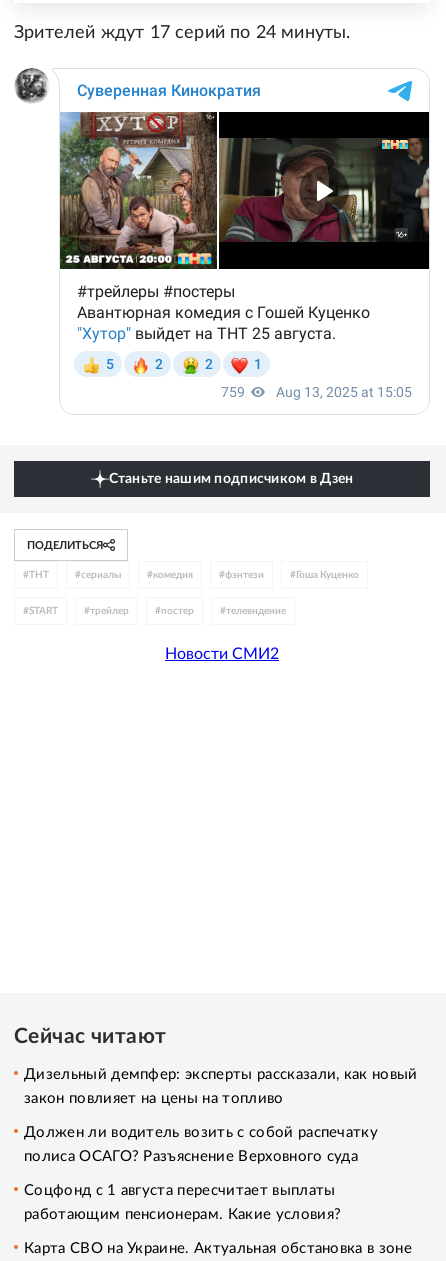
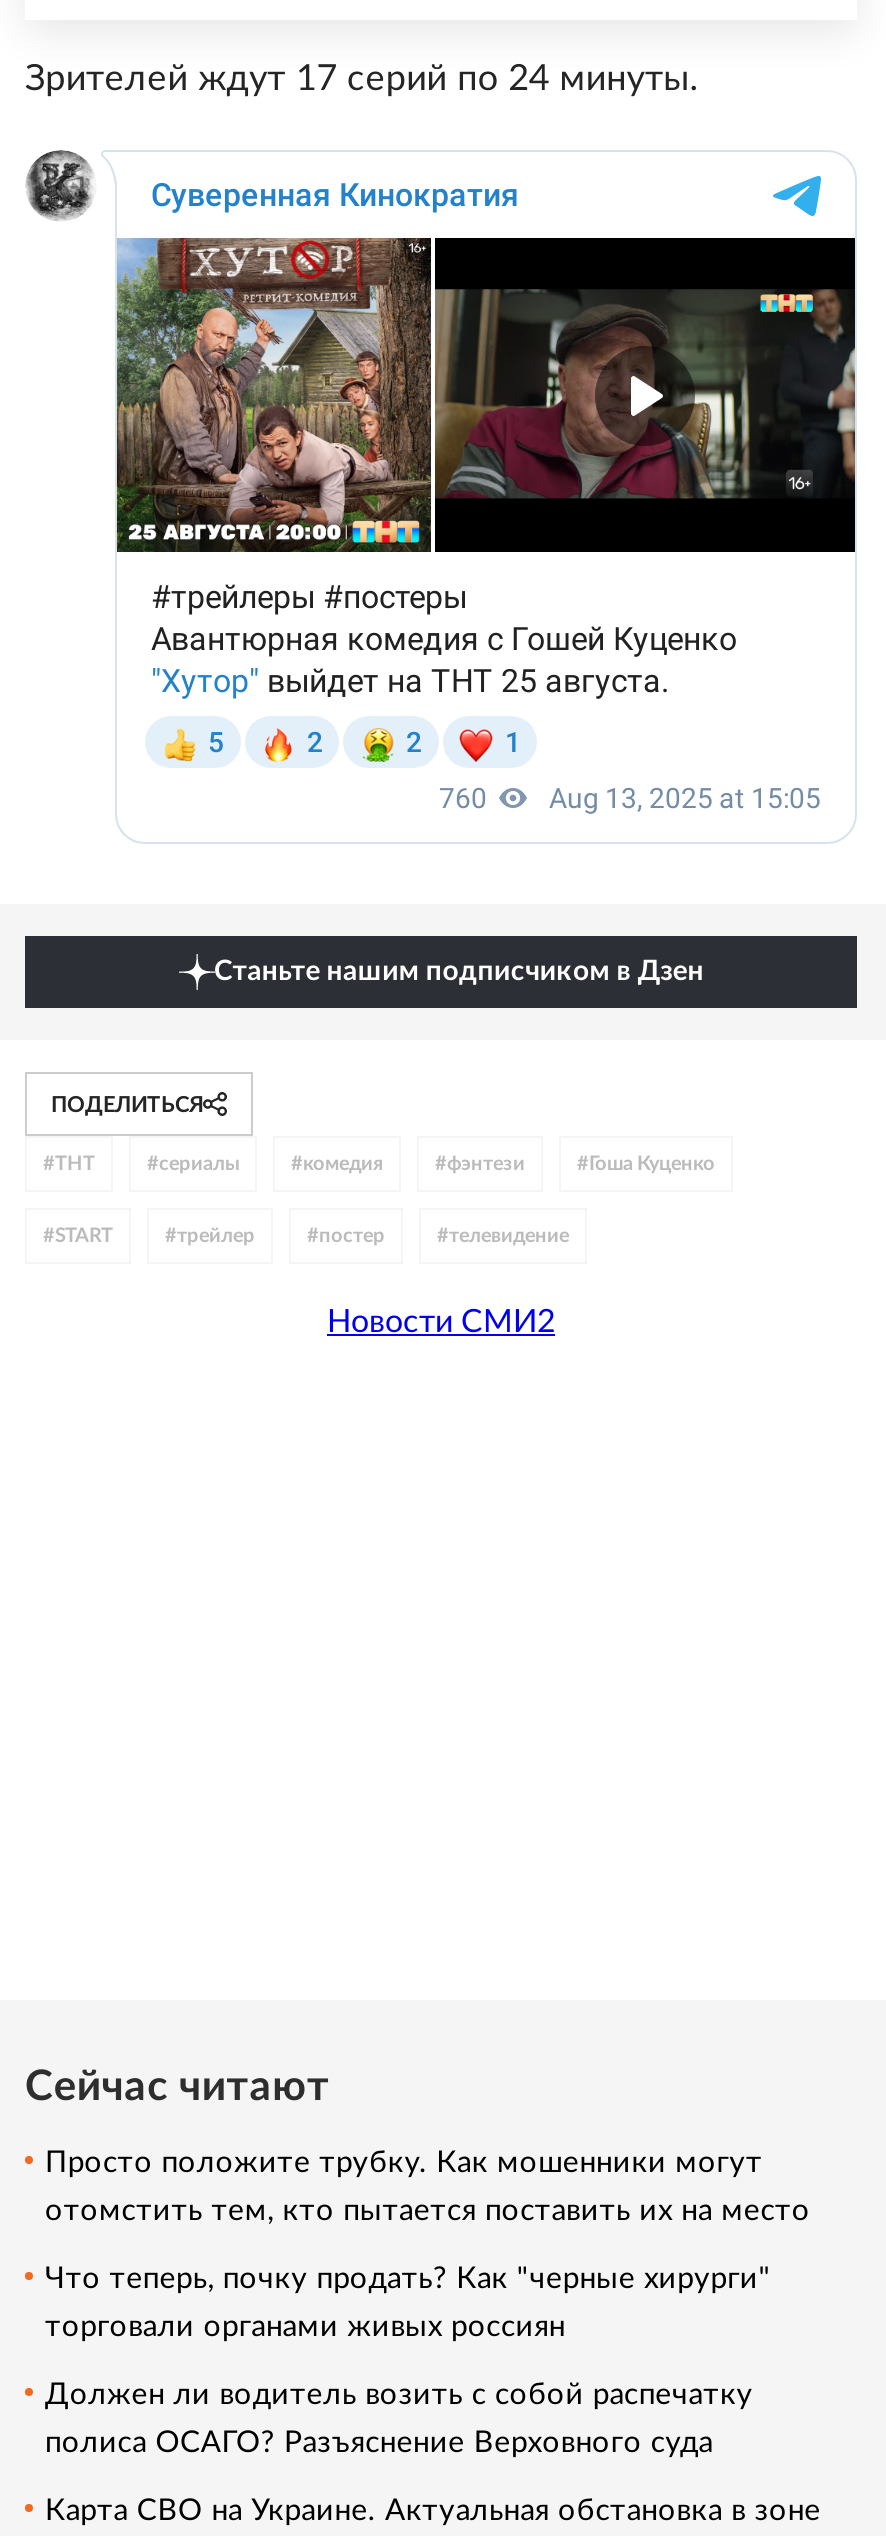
- Дизельный демпфер: эксперты рассказали, как новый
- закон повлияет на цены на топливо
+ Просто положите трубку. Как мошенники могут
+ отомстить тем, кто пытается поставить их на место
+ Что теперь, почку продать? Как "черные хирурги"
+ торговали органами живых россиян

moved down: Должен ли водитель возить с собой распечатку | полиса ОСАГО? Разъяснение Верховного суда

- Соцфонд с 1 августа пересчитает выплаты
- работающим пенсионерам. Какие условия?
